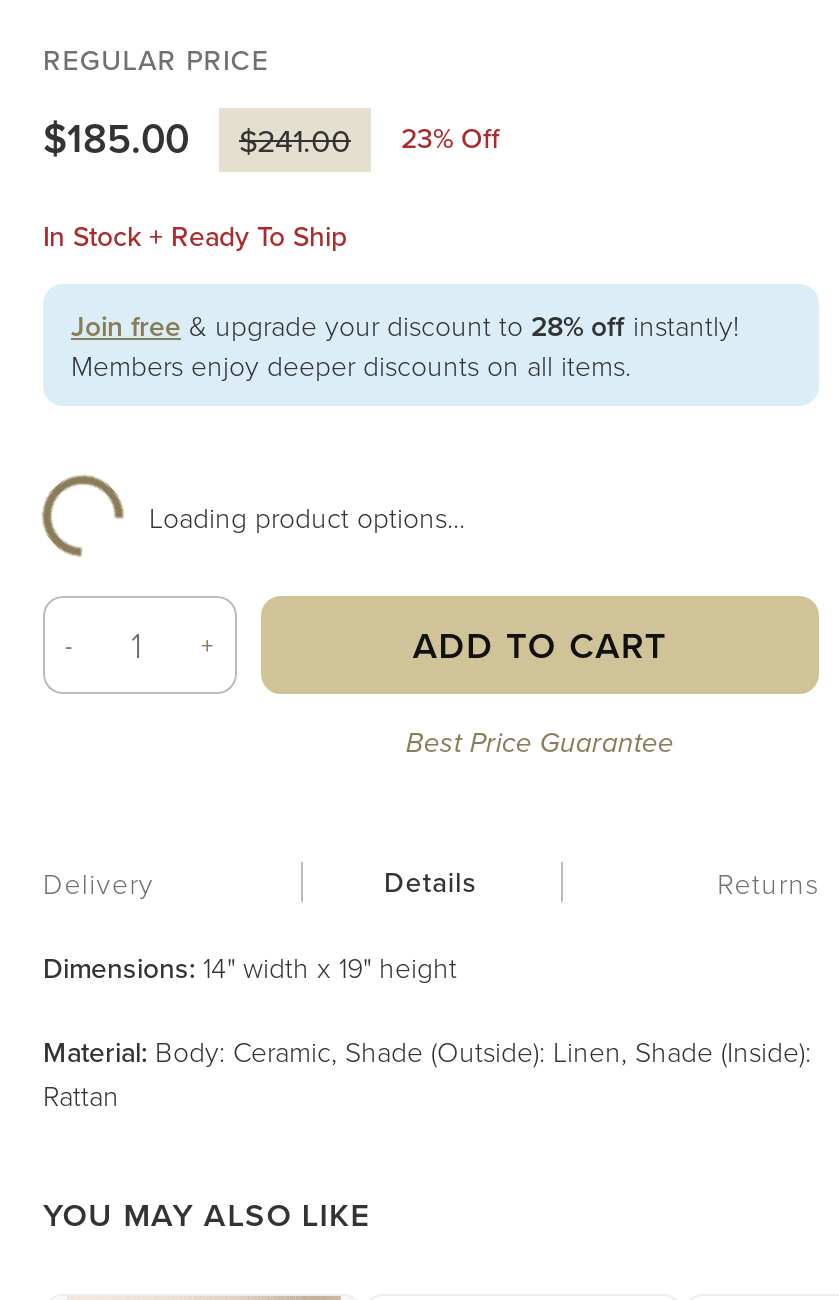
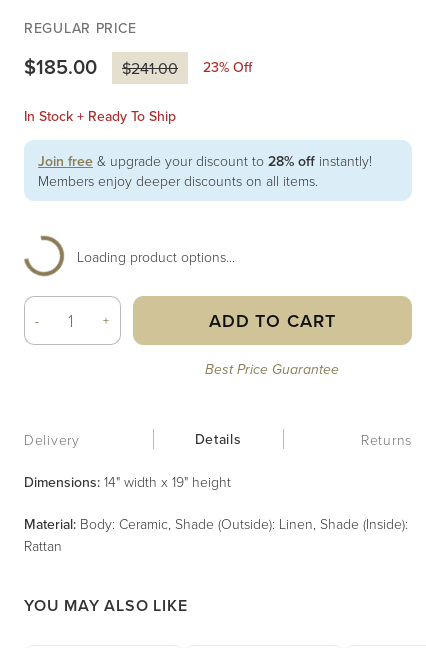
- [image]
+ [image]
